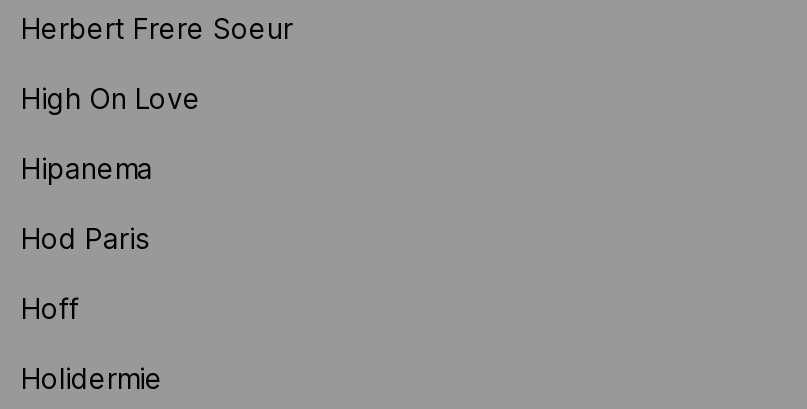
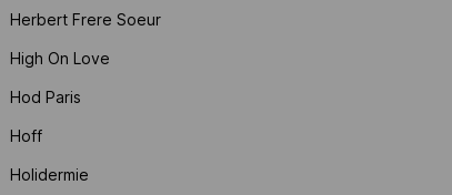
- Hipanema
